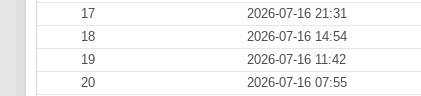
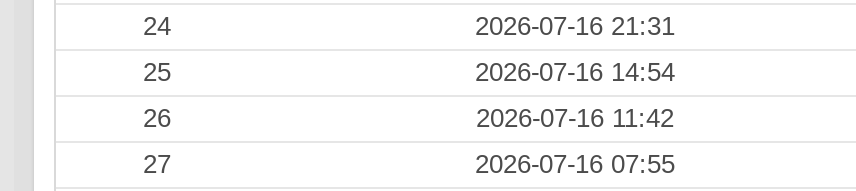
- 17
+ 24

- 18
+ 25

- 19
+ 26

- 20
+ 27
